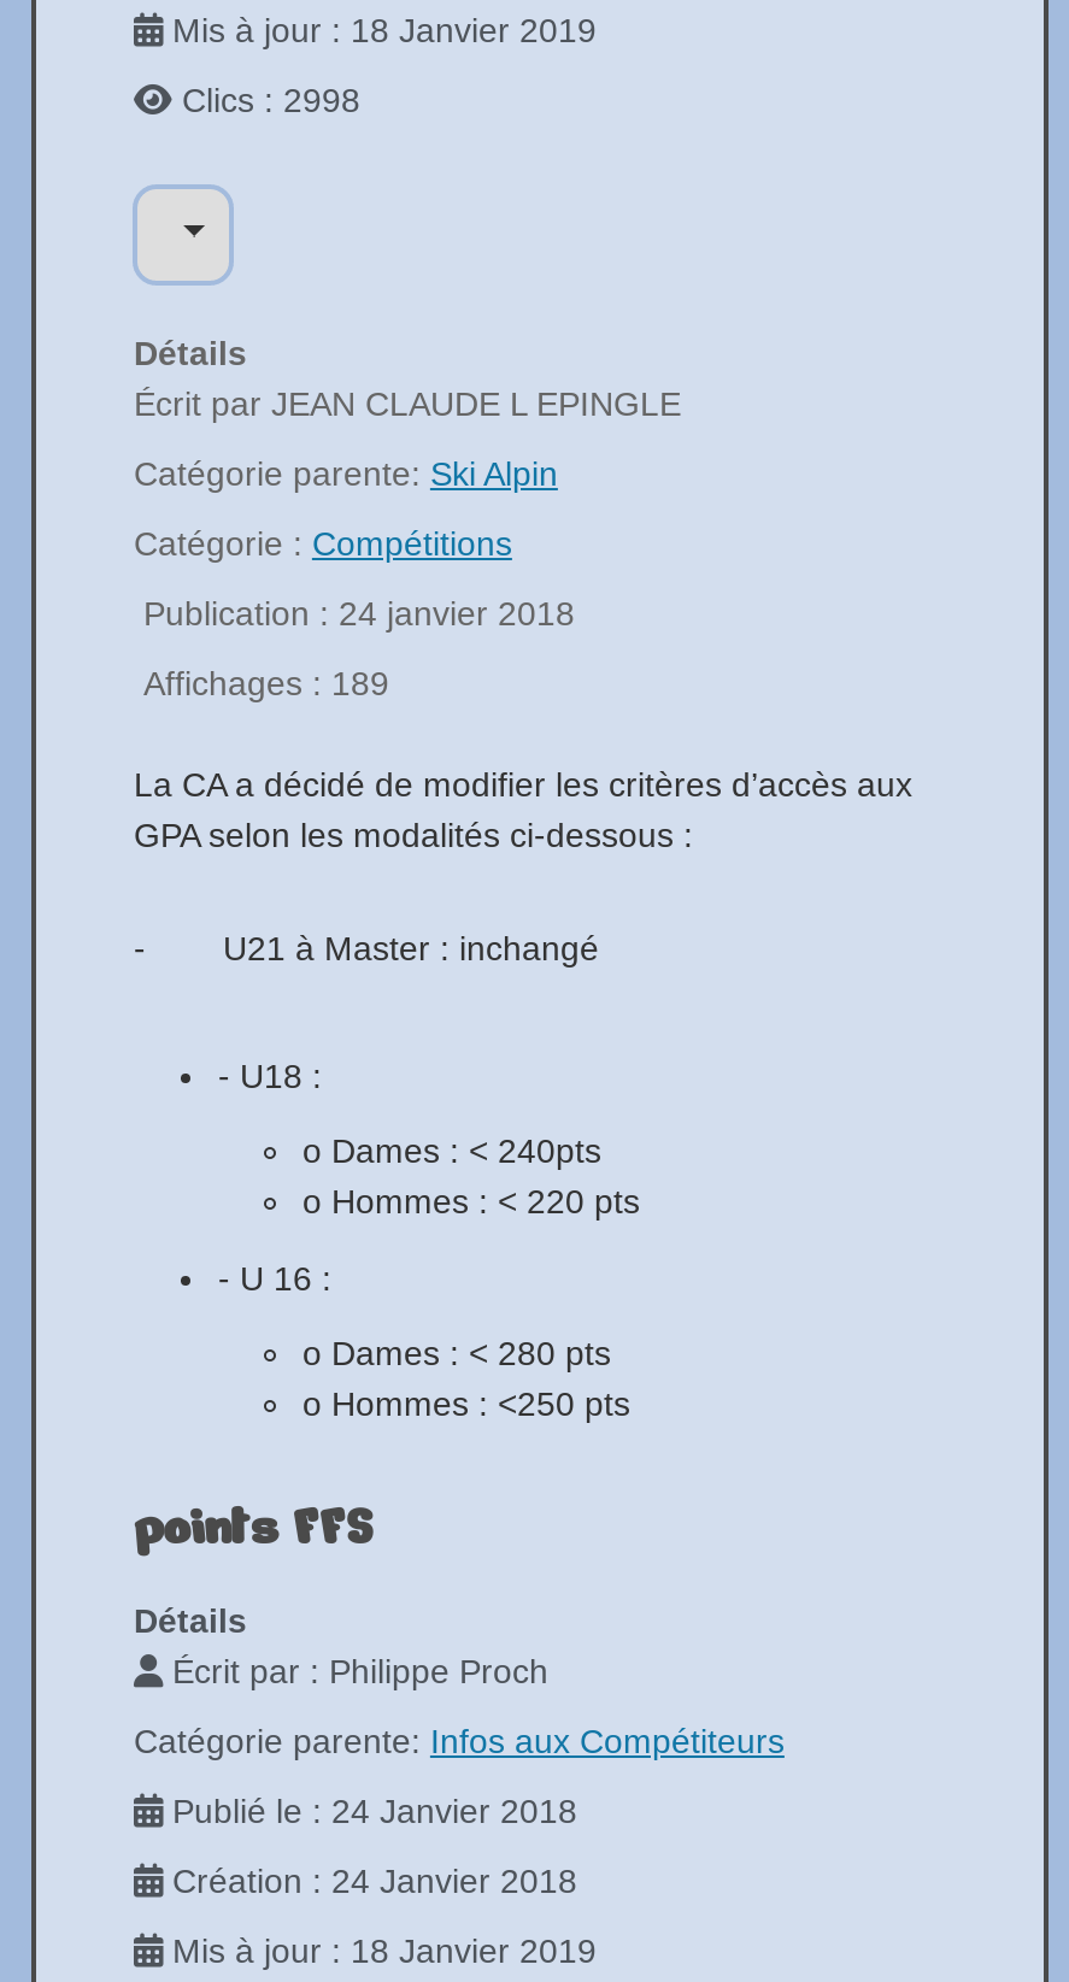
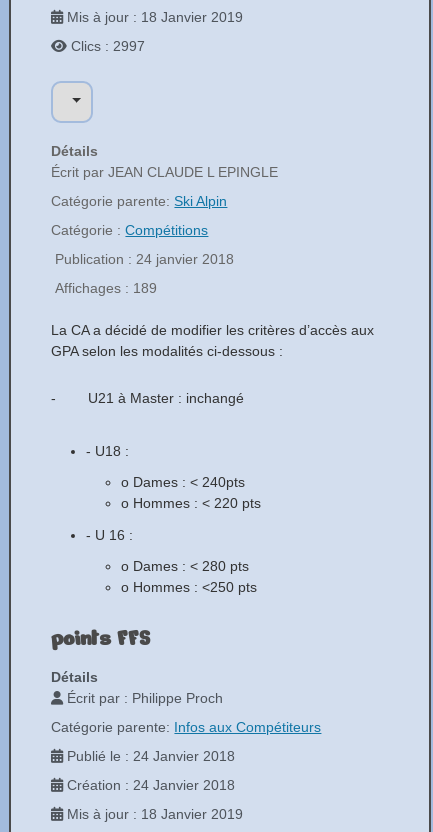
- Clics : 2998
+ Clics : 2997
